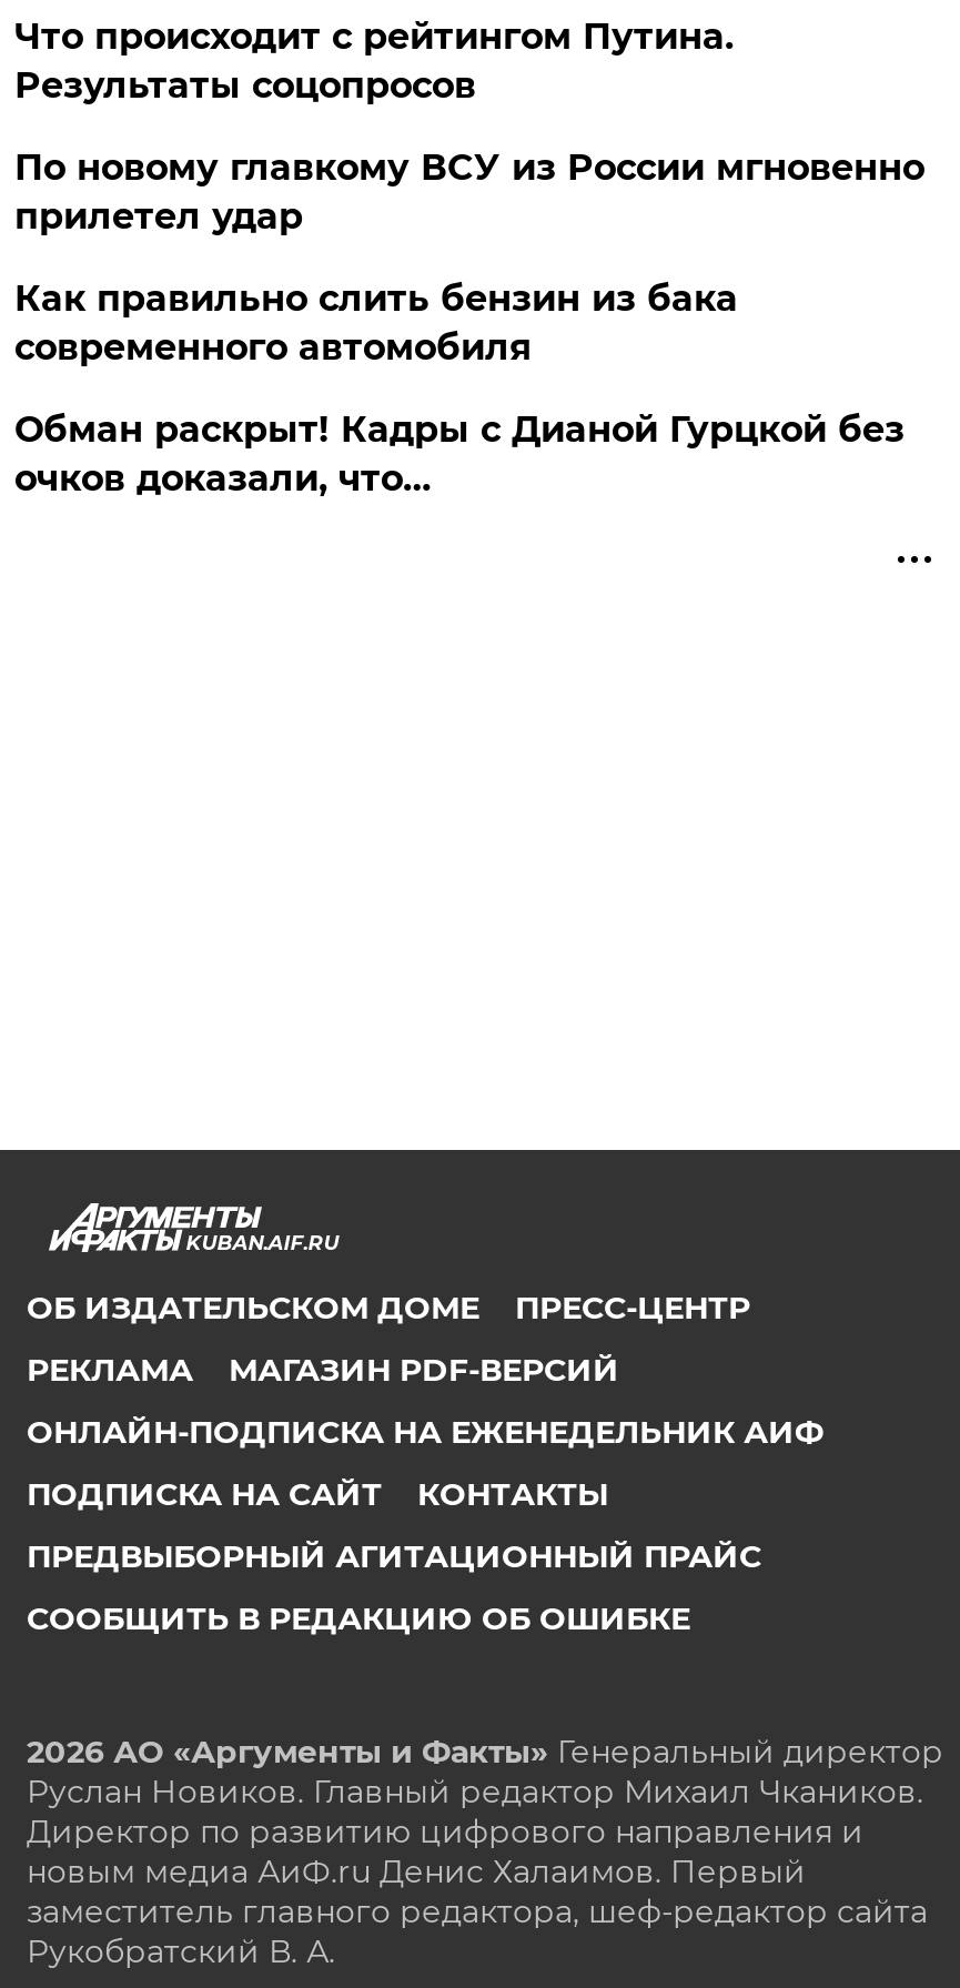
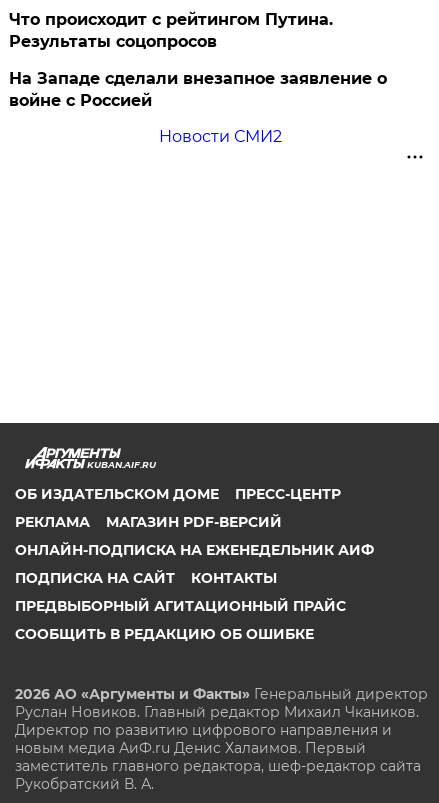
- По новому главкому ВСУ из России мгновенно
- прилетел удар
- Как правильно слить бензин из бака
- современного автомобиля
- Обман раскрыт! Кадры с Дианой Гурцкой без
- очков доказали, что…
+ На Западе сделали внезапное заявление о
+ войне с Россией
+ Новости СМИ2
